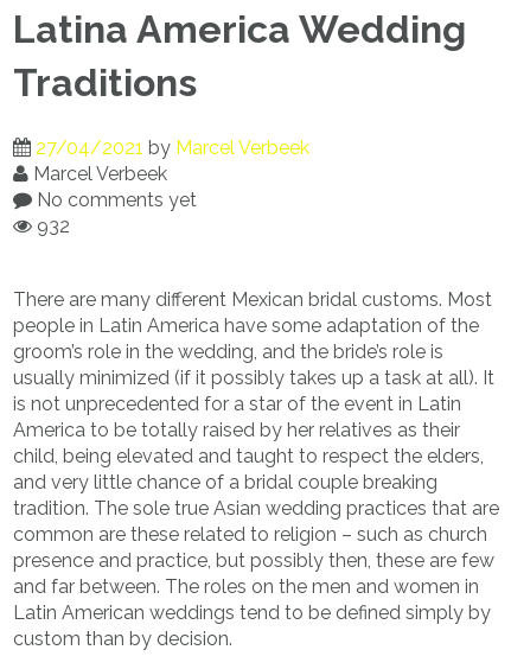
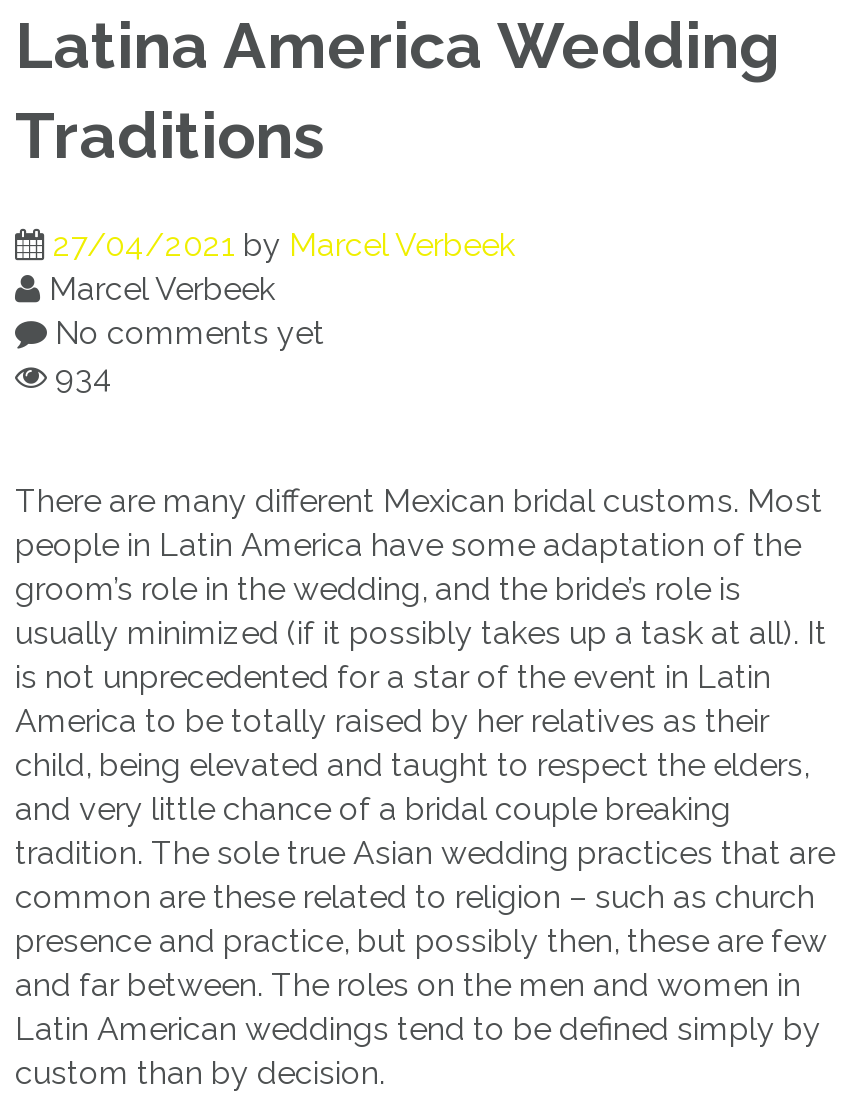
- 932
+ 934
